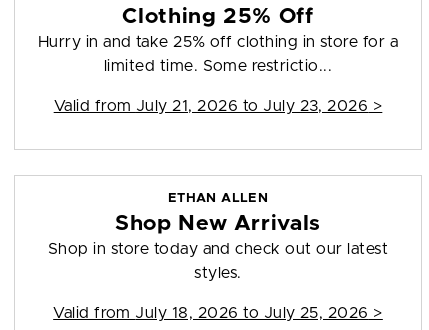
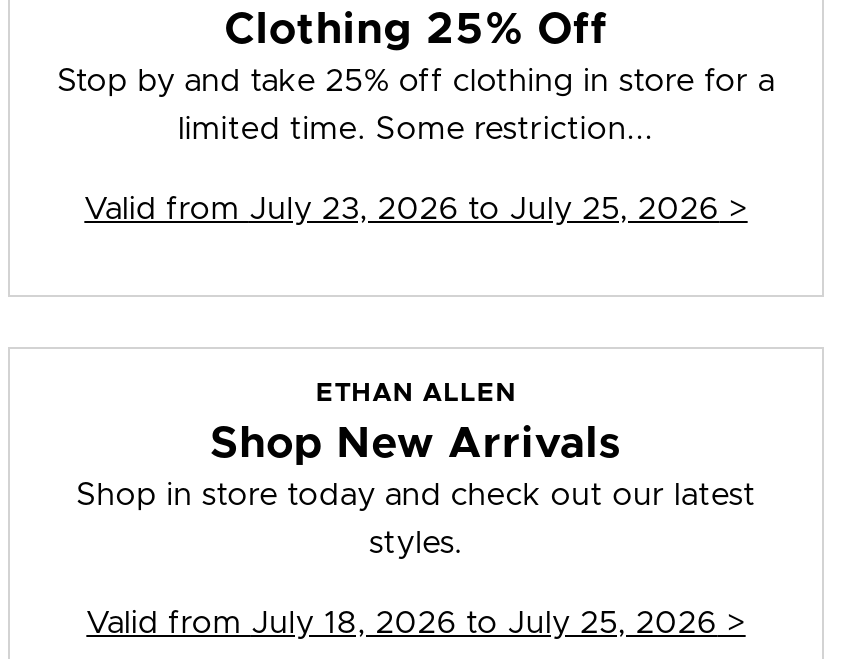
- Hurry in and take 25% off clothing in store for a
+ Stop by and take 25% off clothing in store for a

- limited time. Some restrictio...
+ limited time. Some restriction...

- Valid from July 21, 2026 to July 23, 2026 >
+ Valid from July 23, 2026 to July 25, 2026 >
